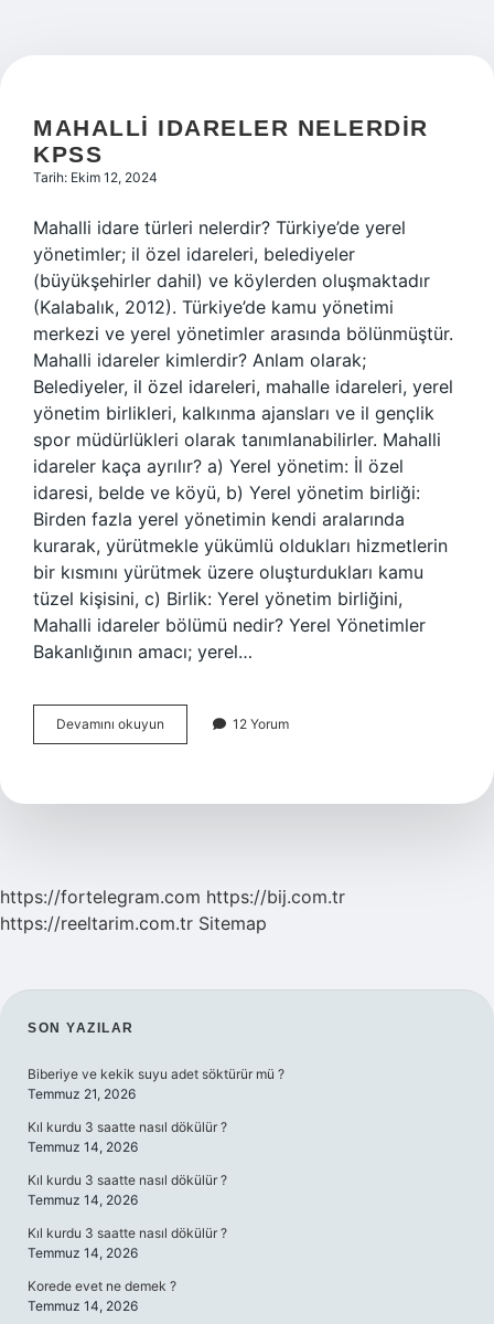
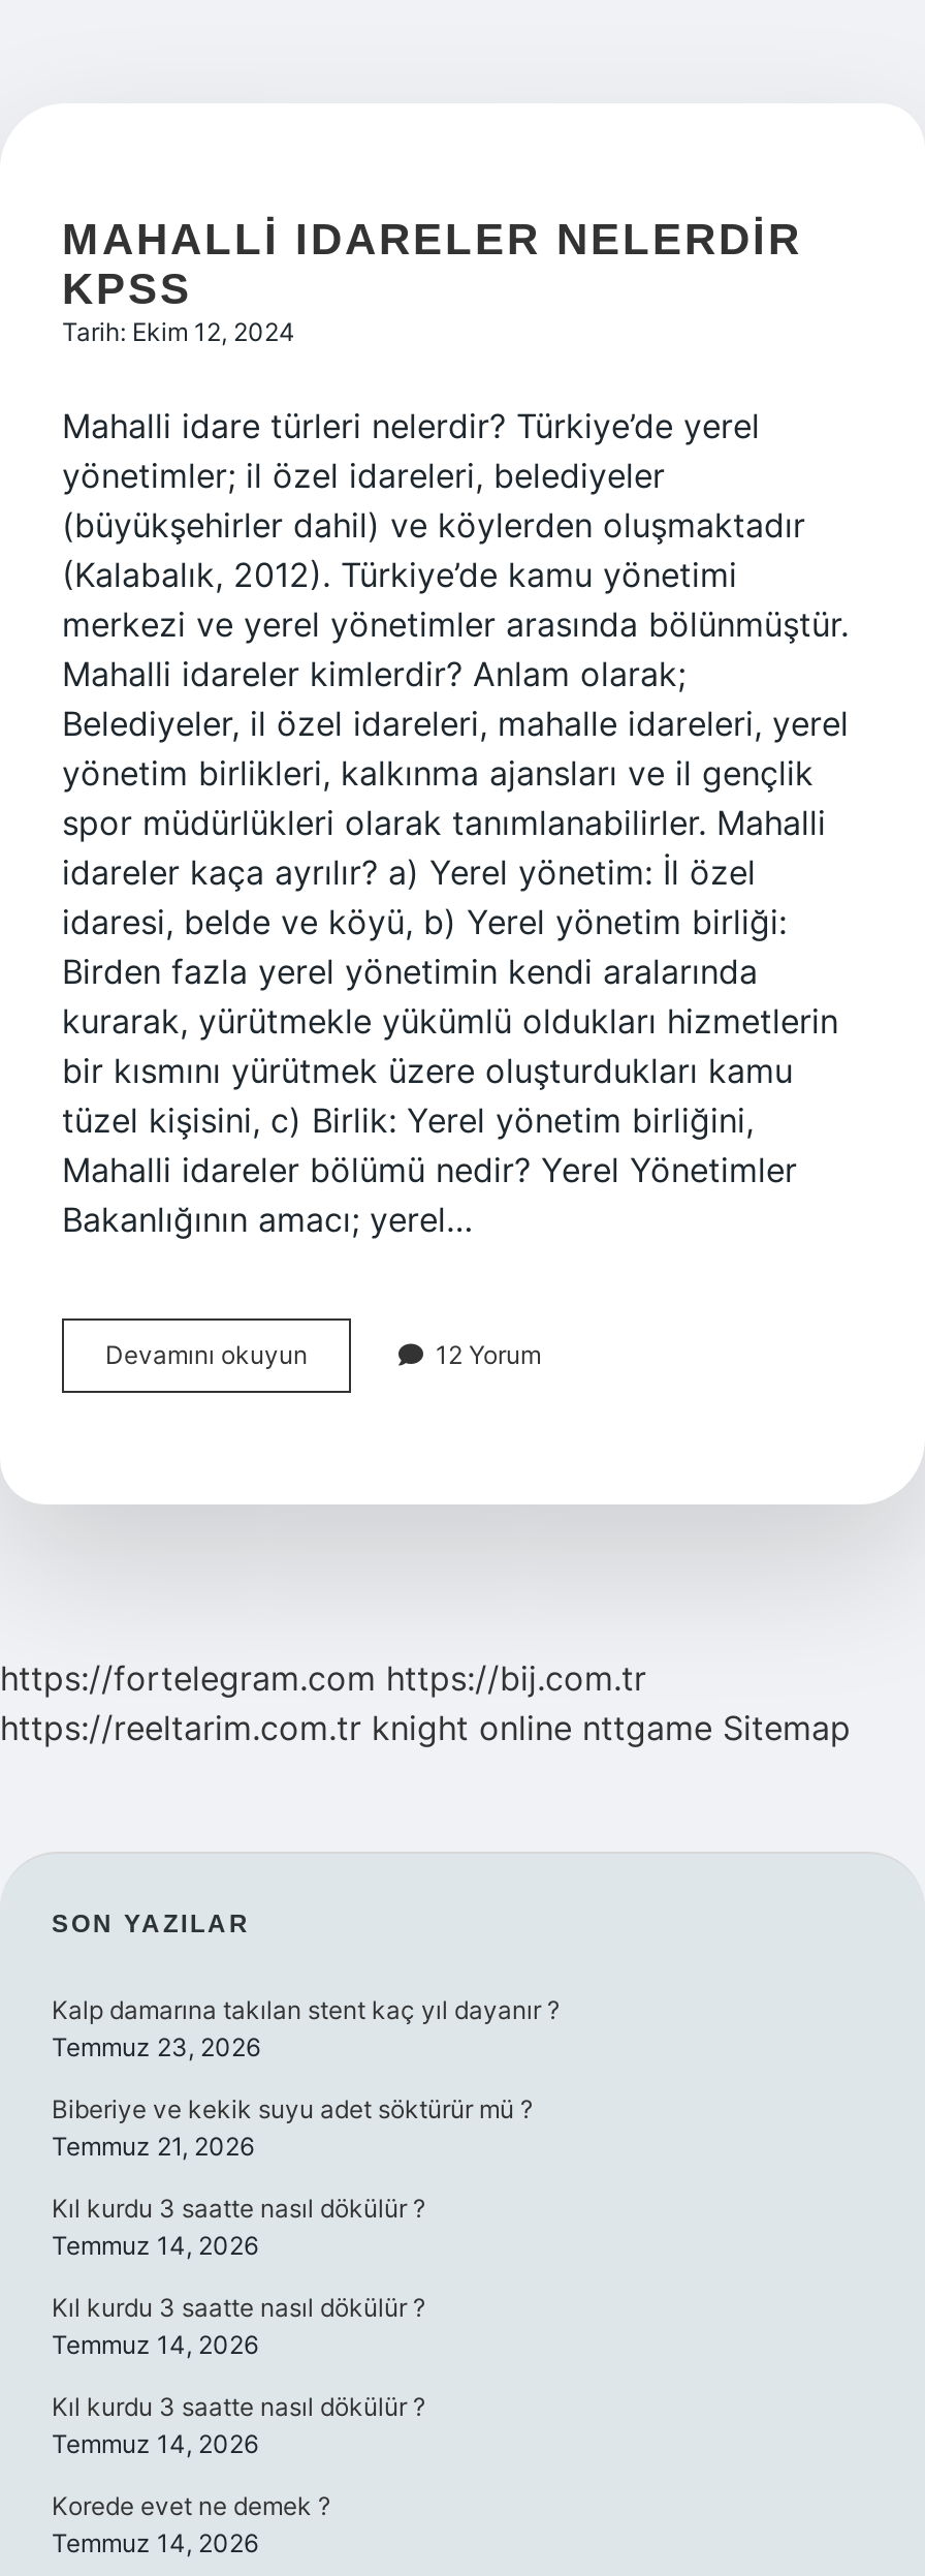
- https://reeltarim.com.tr Sitemap
+ https://reeltarim.com.tr knight online nttgame Sitemap

+ Kalp damarına takılan stent kaç yıl dayanır ?
+ Temmuz 23, 2026
